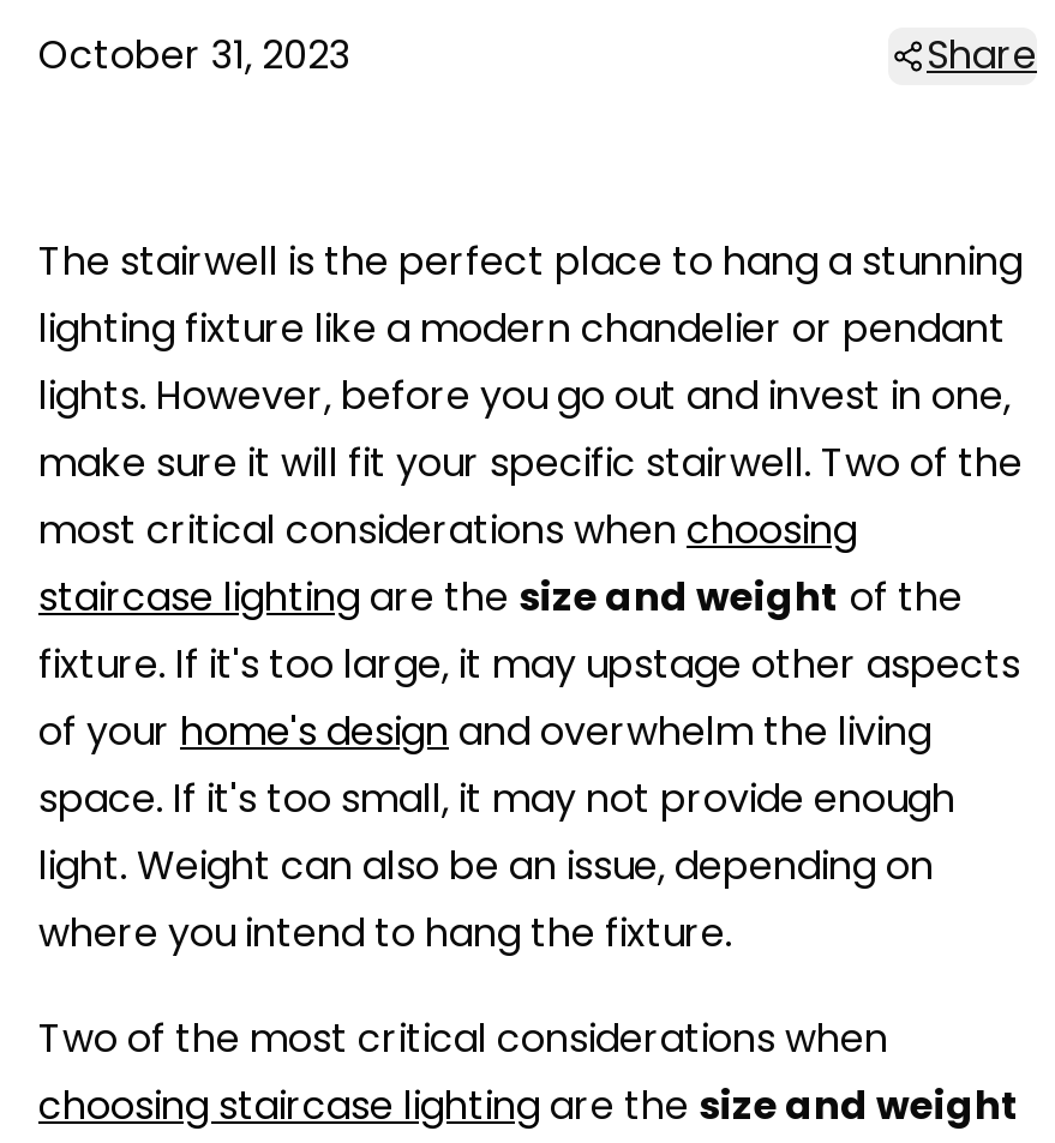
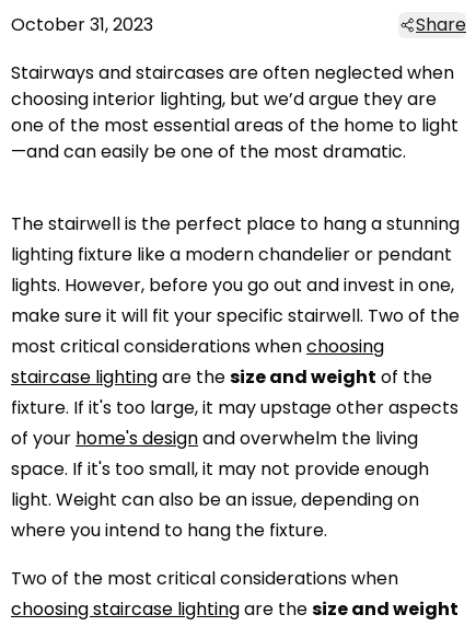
+ Stairways and staircases are often neglected when
+ choosing interior lighting, but we’d argue they are
+ one of the most essential areas of the home to light
+ —and can easily be one of the most dramatic.
